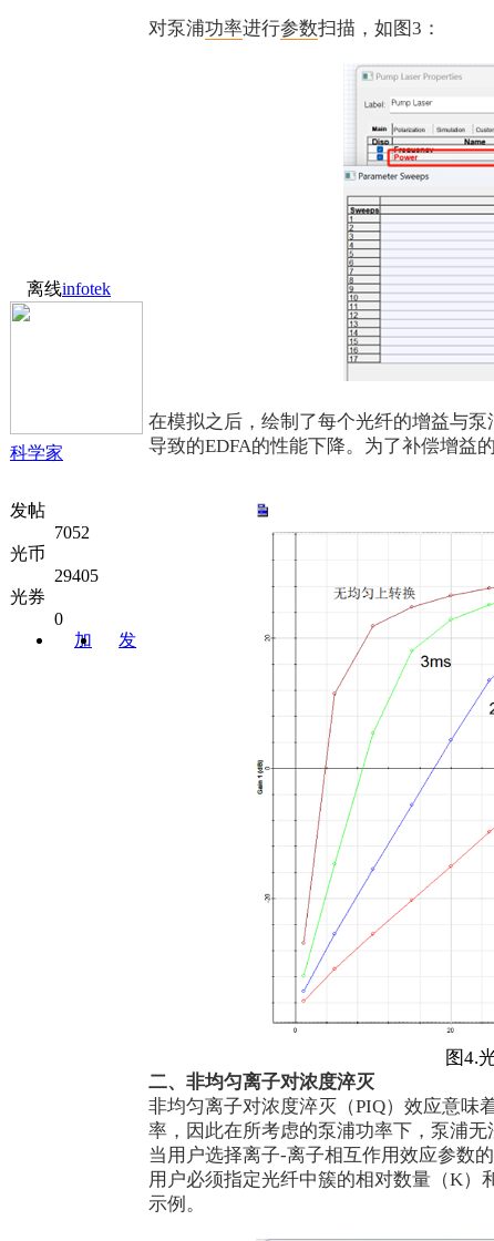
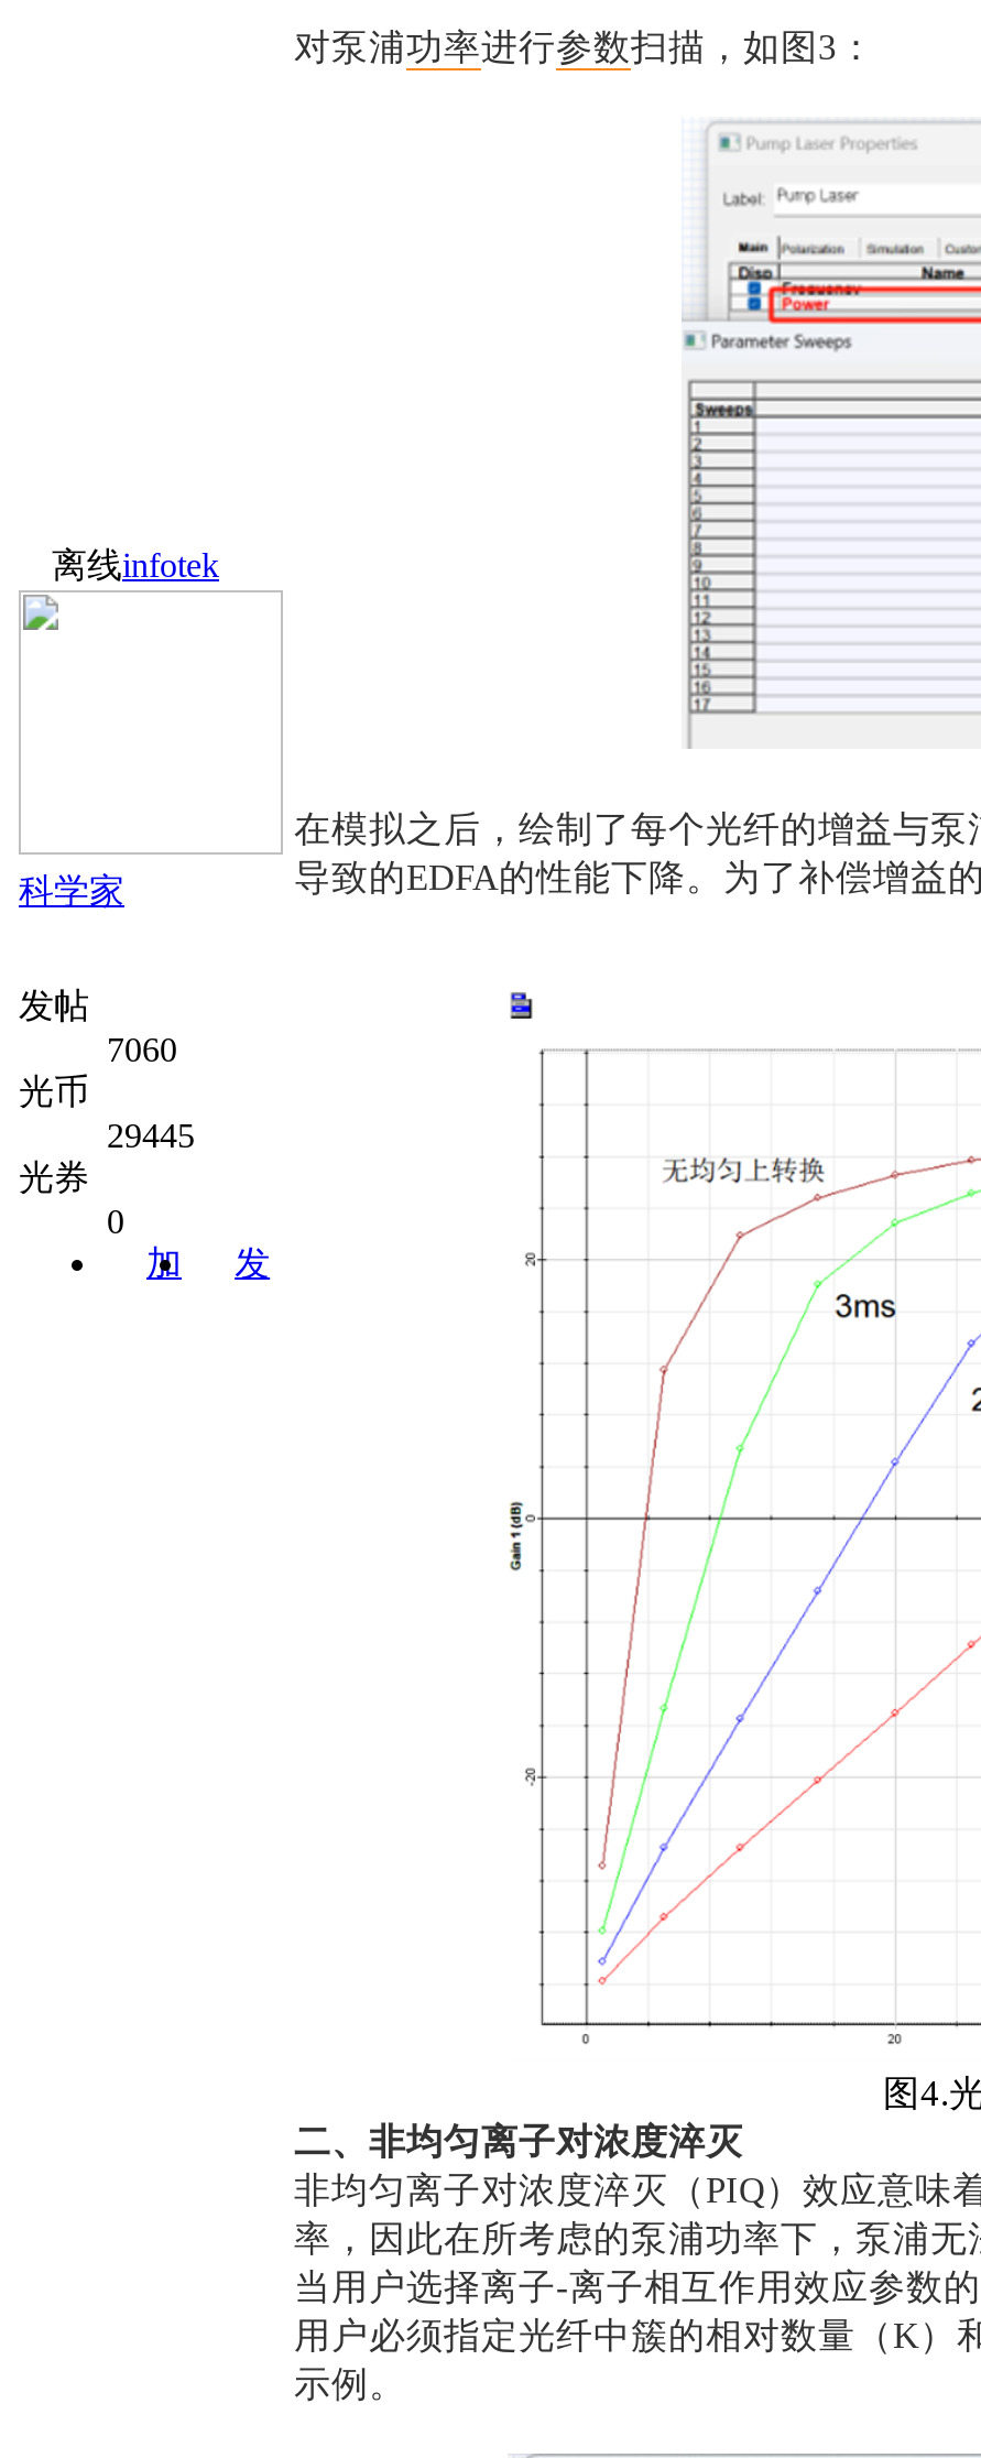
- 7052
+ 7060

- 29405
+ 29445
